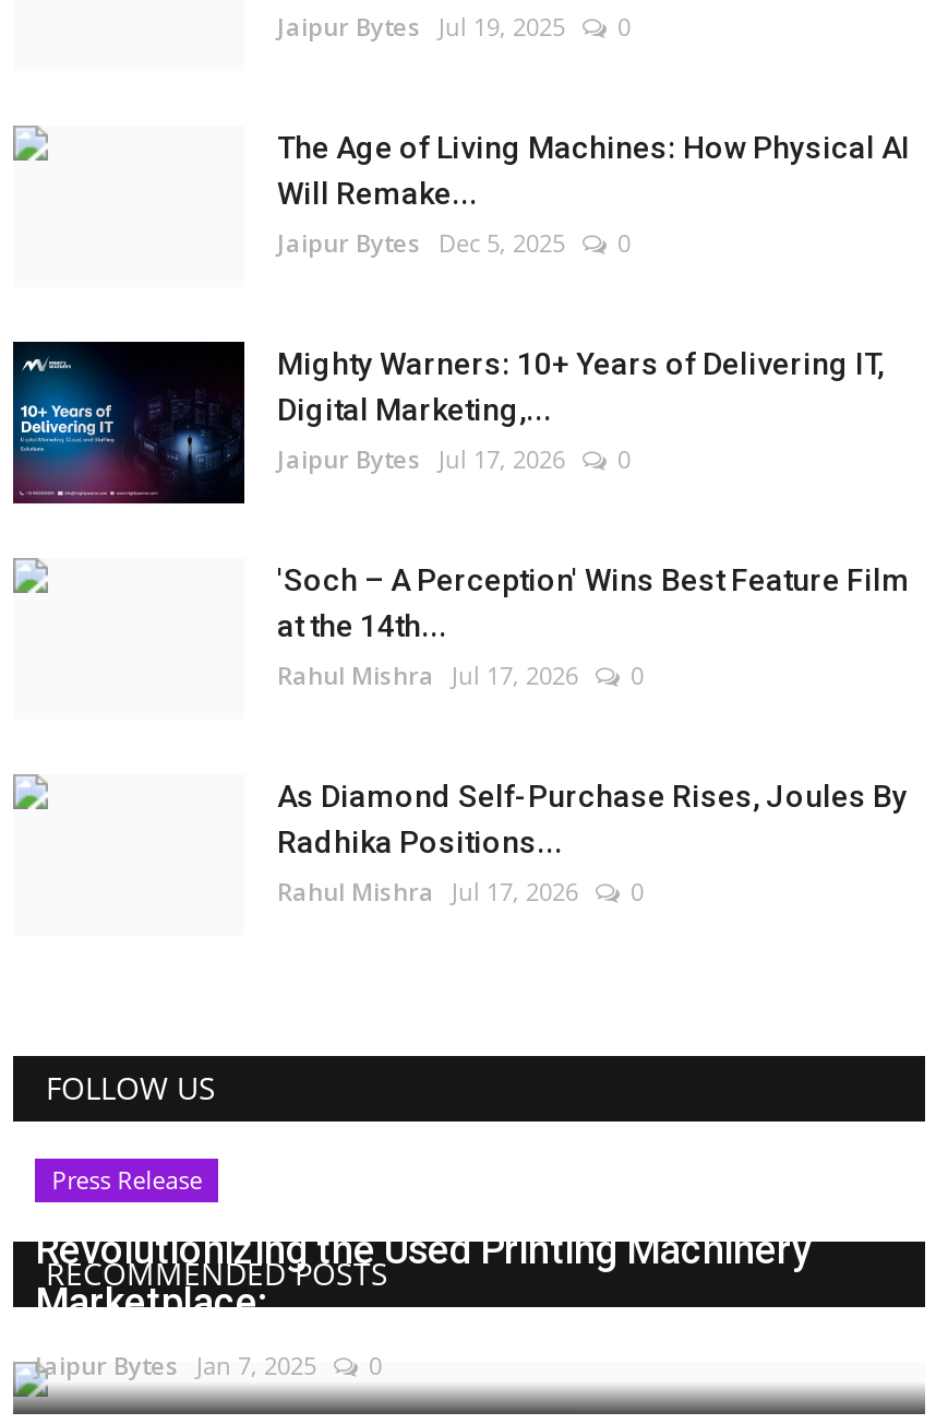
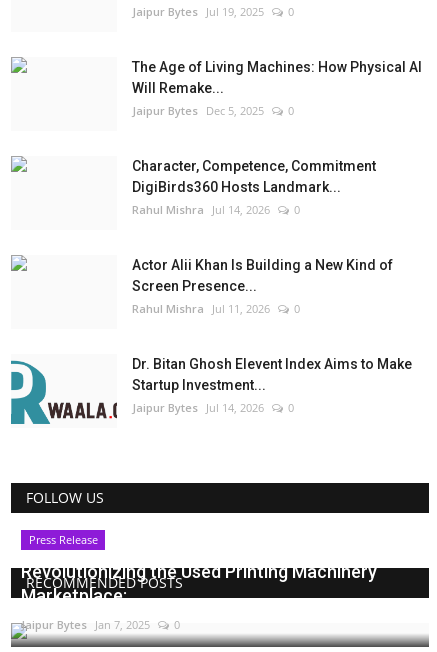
- [image]

- Mighty Warners: 10+ Years of Delivering IT,
- Digital Marketing,...
- Jaipur Bytes Jul 17, 2026
+ Character, Competence, Commitment
+ DigiBirds360 Hosts Landmark...
+ Rahul Mishra Jul 14, 2026

- 'Soch – A Perception' Wins Best Feature Film
- at the 14th...
- Rahul Mishra Jul 17, 2026
+ Actor Alii Khan Is Building a New Kind of
+ Screen Presence...
+ Rahul Mishra Jul 11, 2026

+ [image]

- As Diamond Self-Purchase Rises, Joules By
- Radhika Positions...
- Rahul Mishra Jul 17, 2026
+ Dr. Bitan Ghosh Elevent Index Aims to Make
+ Startup Investment...
+ Jaipur Bytes Jul 14, 2026
